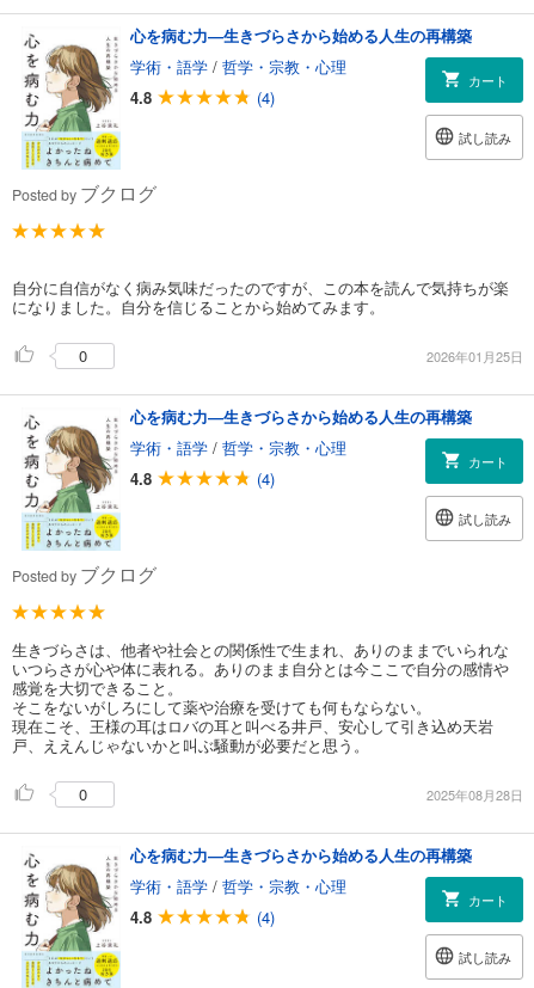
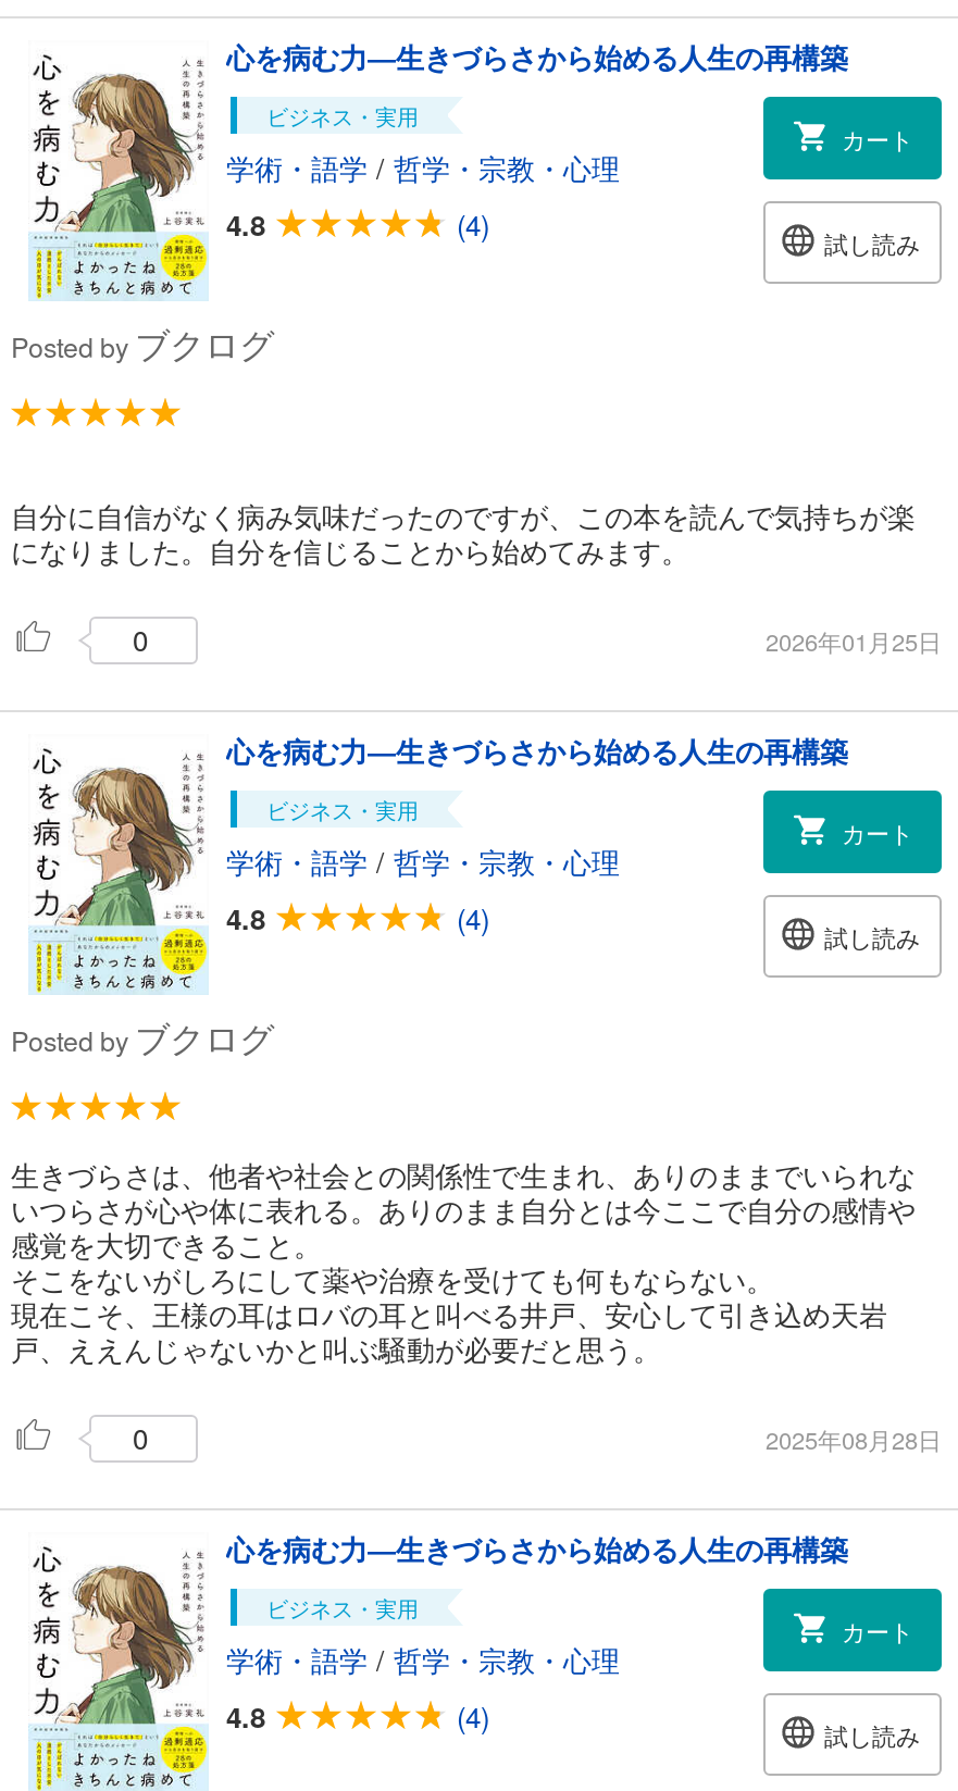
+ ビジネス・実用

moved down: 学術・語学/哲学・宗教・心理 | 4.8 | (4)

+ ビジネス・実用

moved down: 学術・語学/哲学・宗教・心理 | 4.8 | (4)

+ ビジネス・実用

moved down: 学術・語学/哲学・宗教・心理 | 4.8 | (4)
